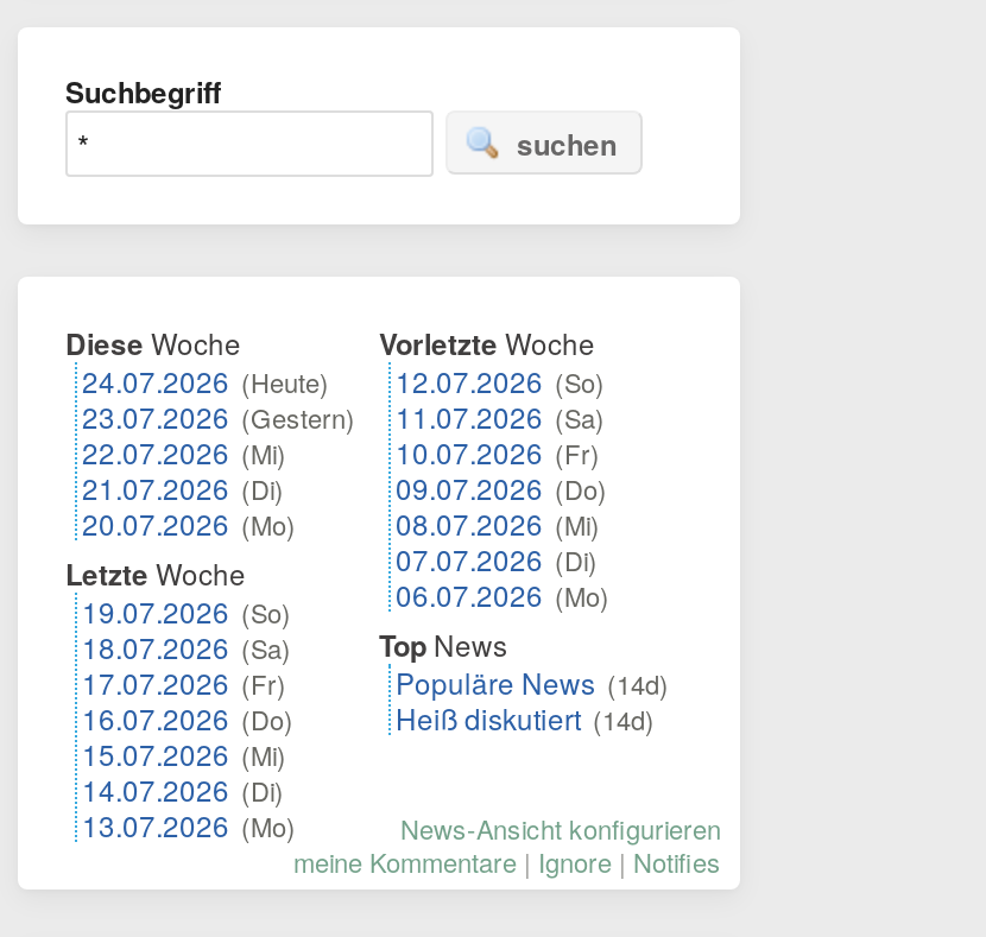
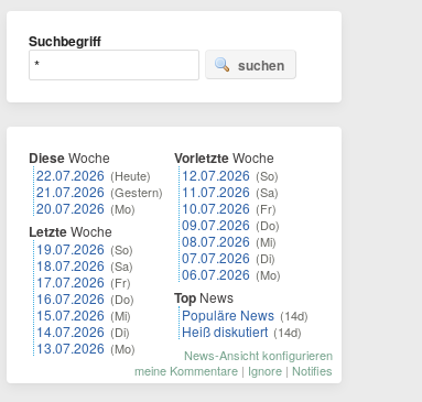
- 24.07.2026 (Heute)
- 23.07.2026 (Gestern)
- 22.07.2026 (Mi)
- 21.07.2026 (Di)
+ 22.07.2026 (Heute)
+ 21.07.2026 (Gestern)
